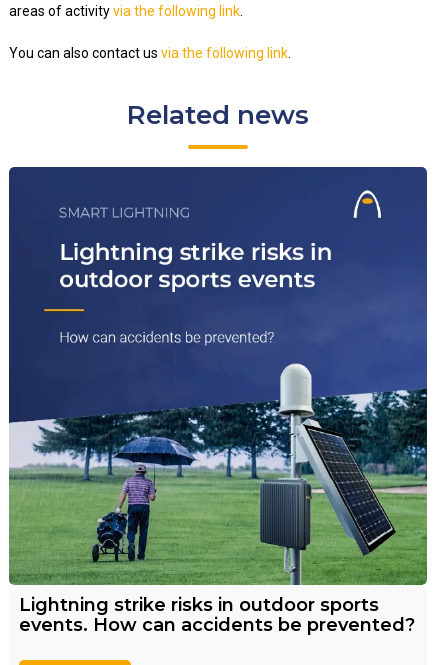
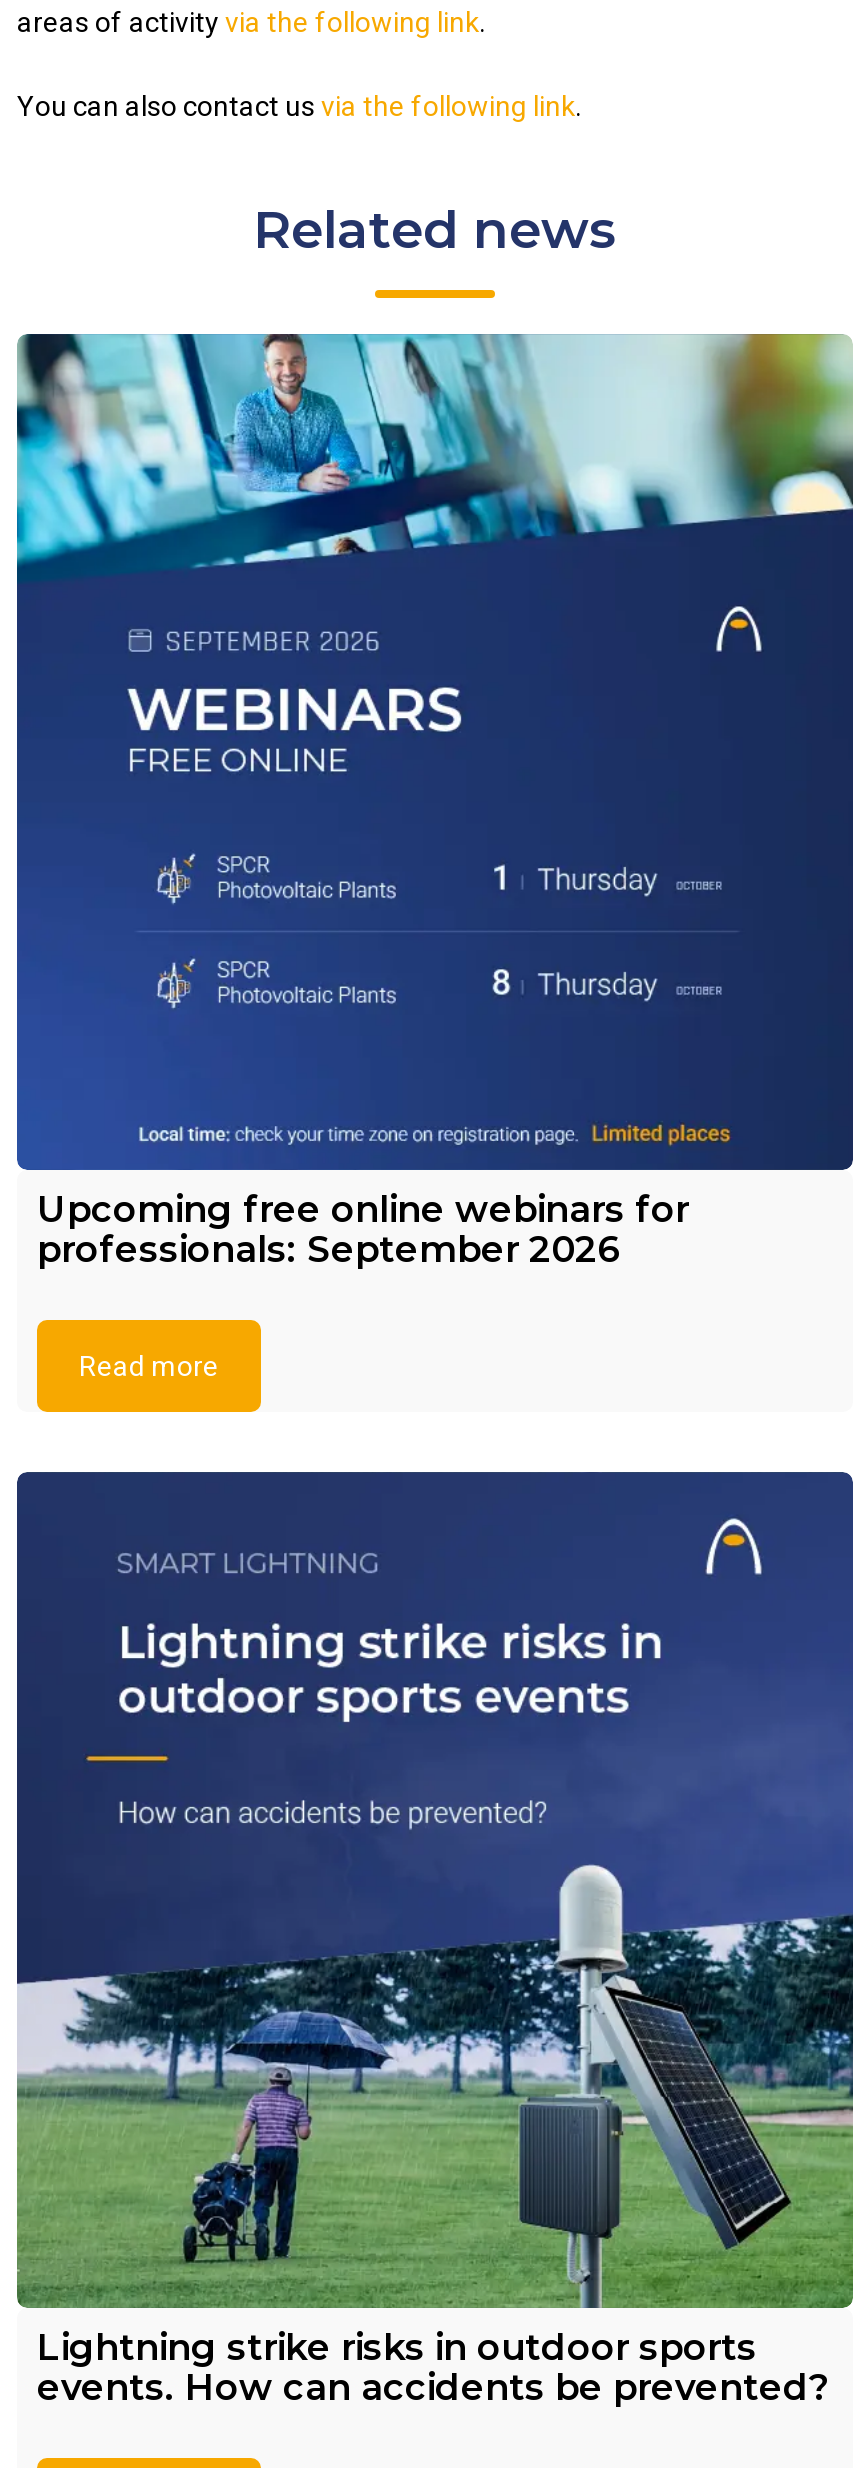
+ [image]
+ Upcoming free online webinars for
+ professionals: September 2026
+ Read more
